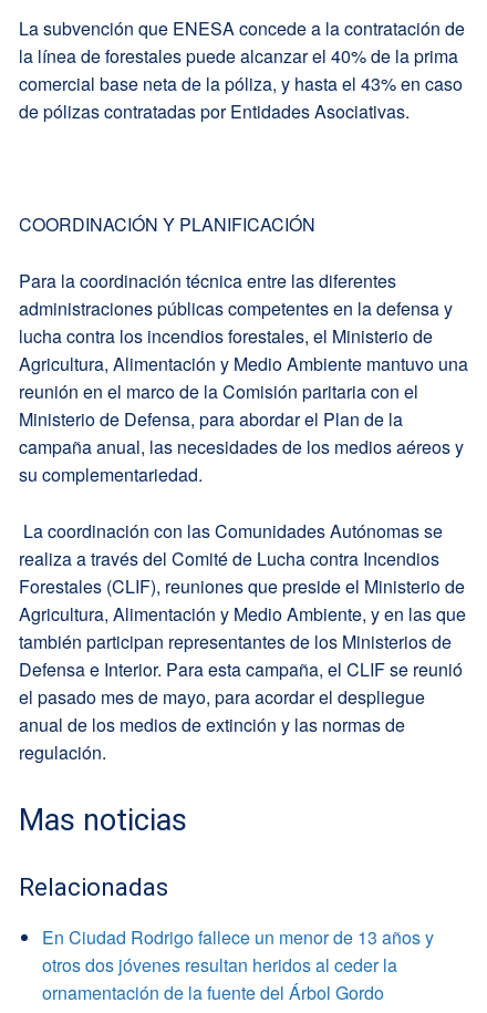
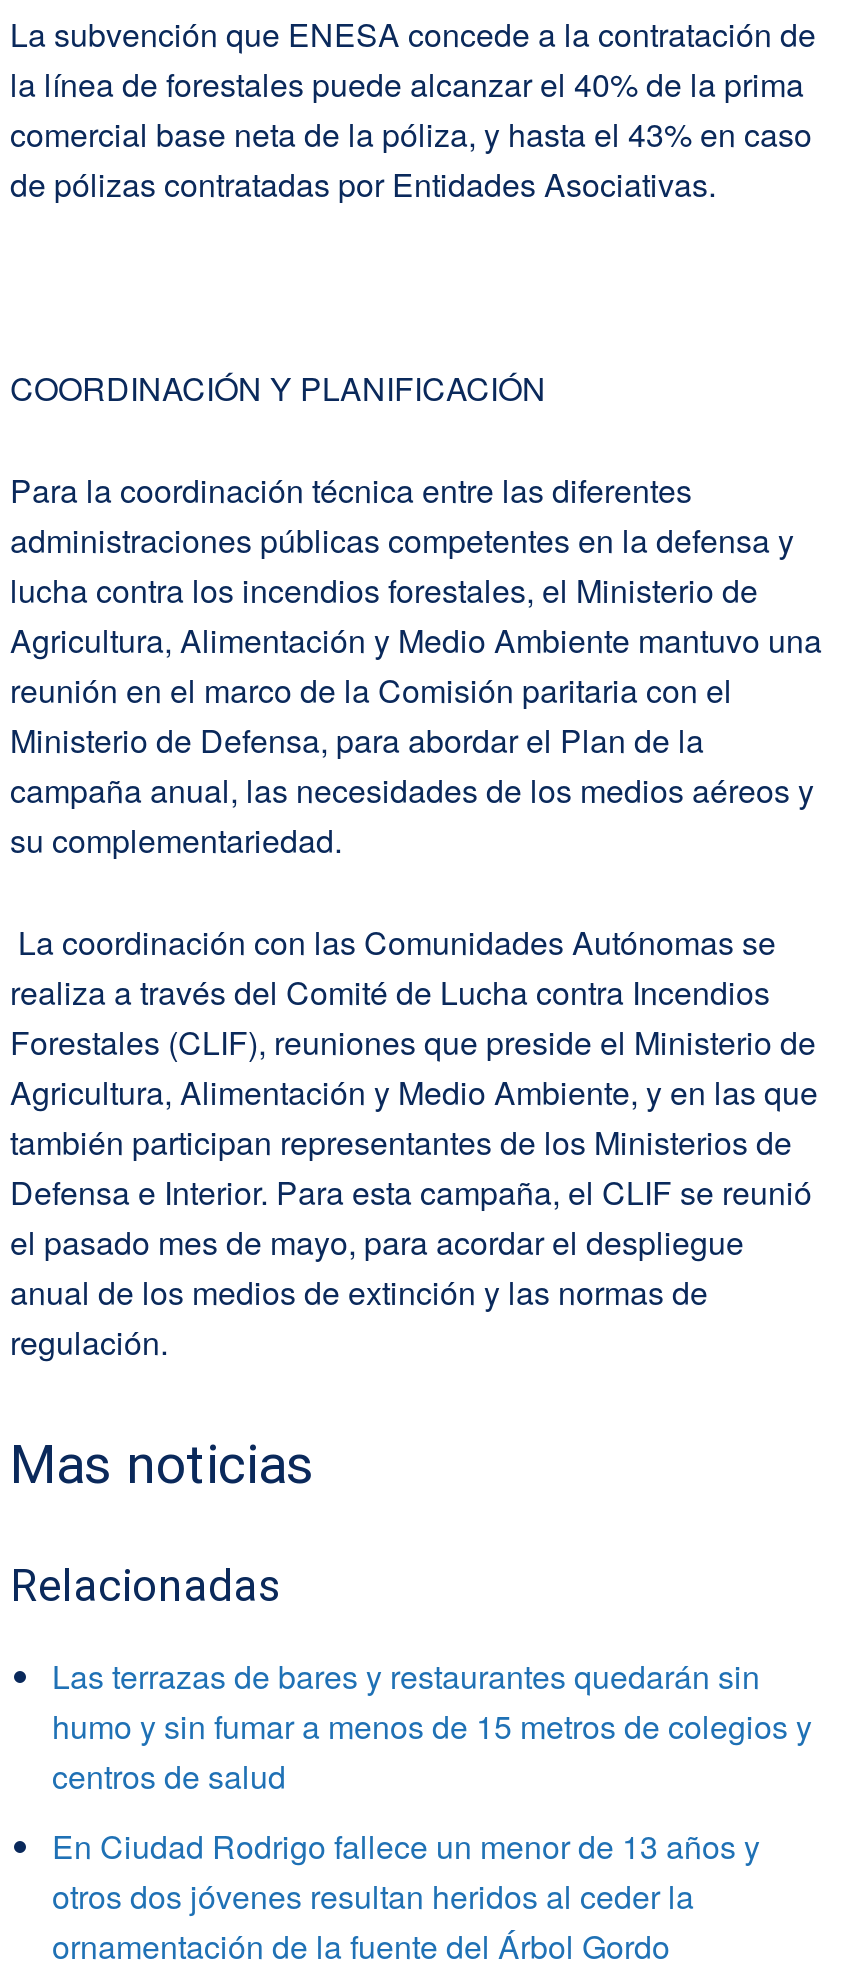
+ Las terrazas de bares y restaurantes quedarán sin
+ humo y sin fumar a menos de 15 metros de colegios y
+ centros de salud
